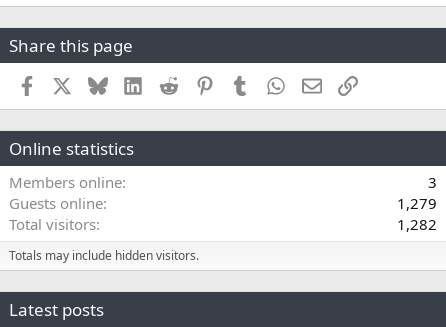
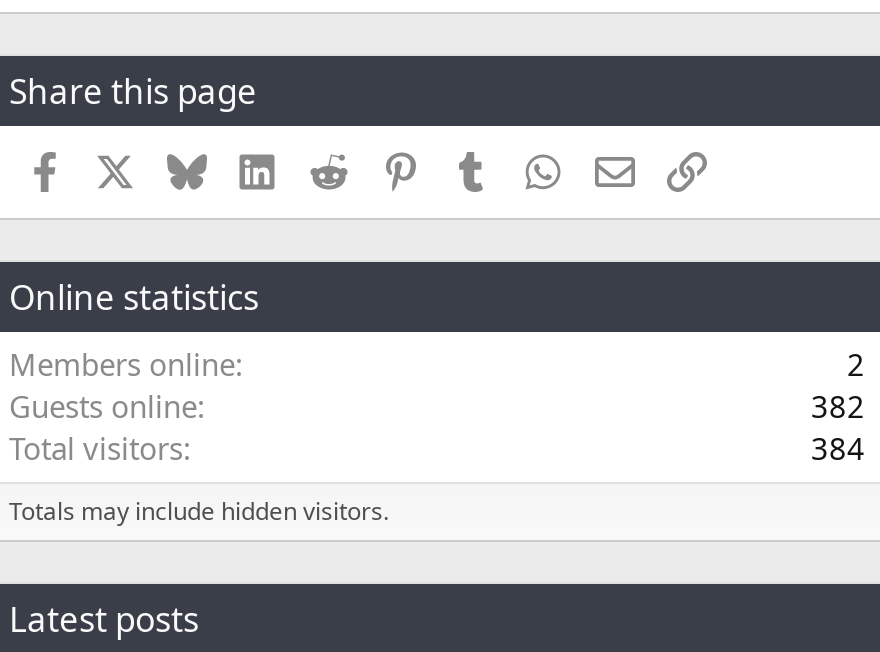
- 3
+ 2

- 1,279
+ 382

- 1,282
+ 384
